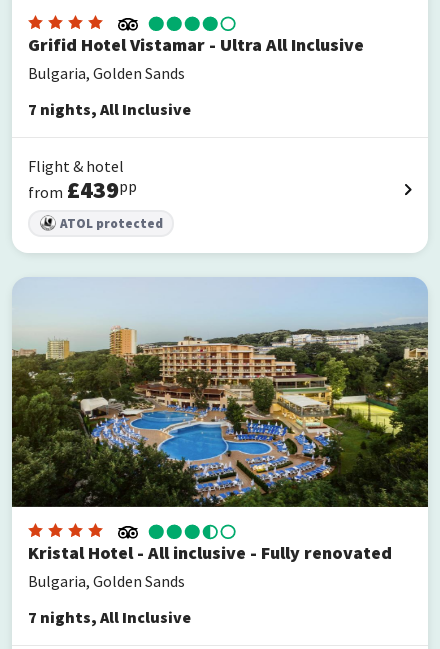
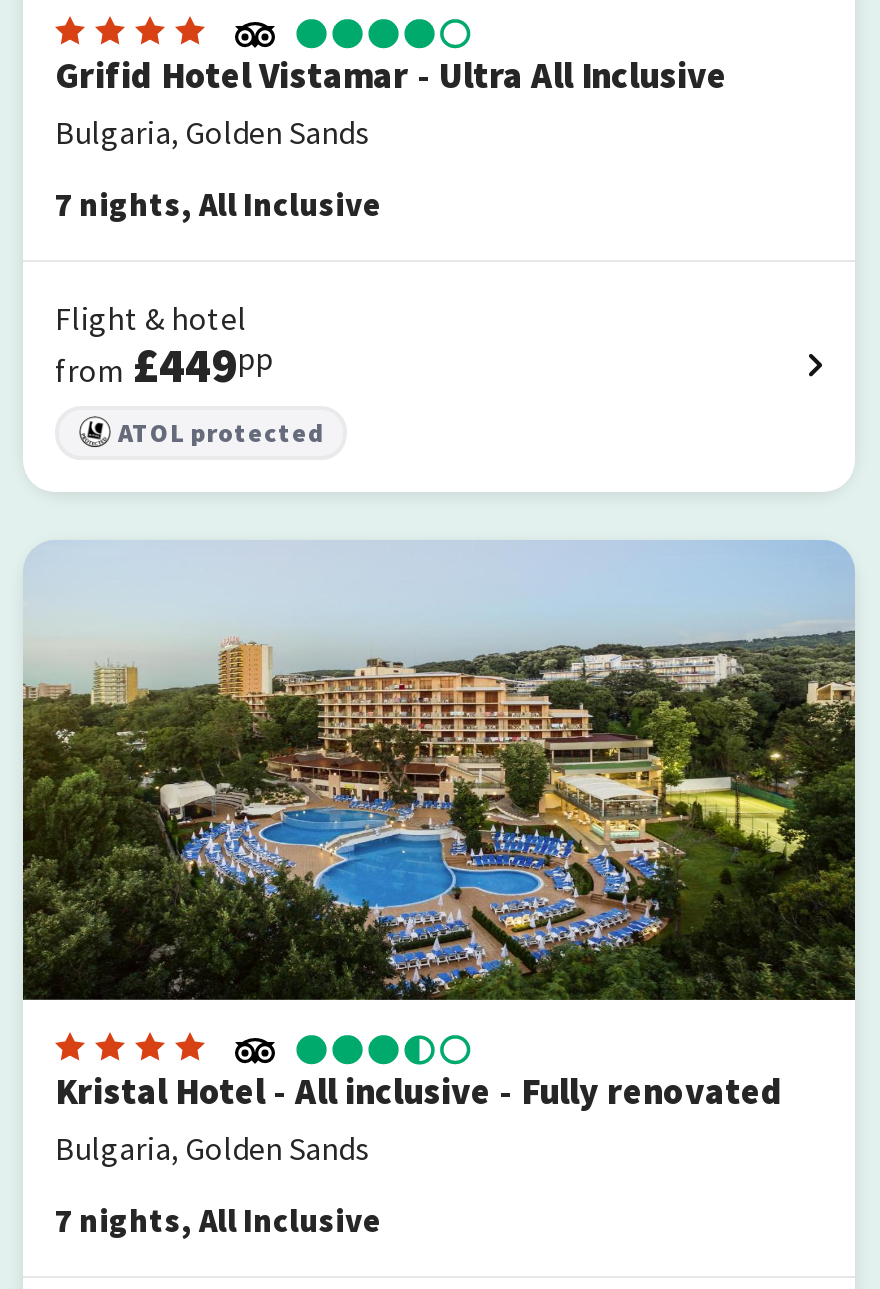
- from £439pp
+ from £449pp
